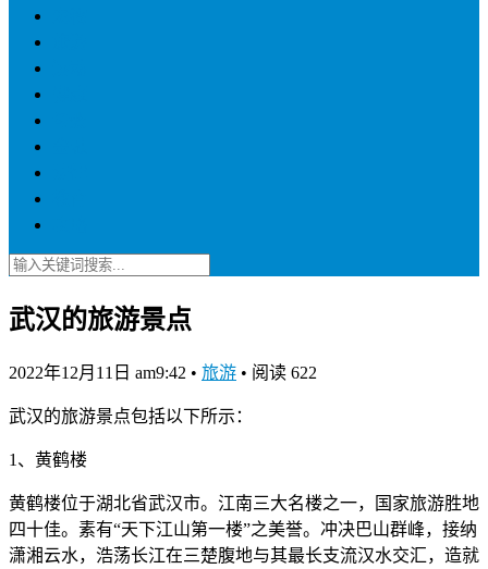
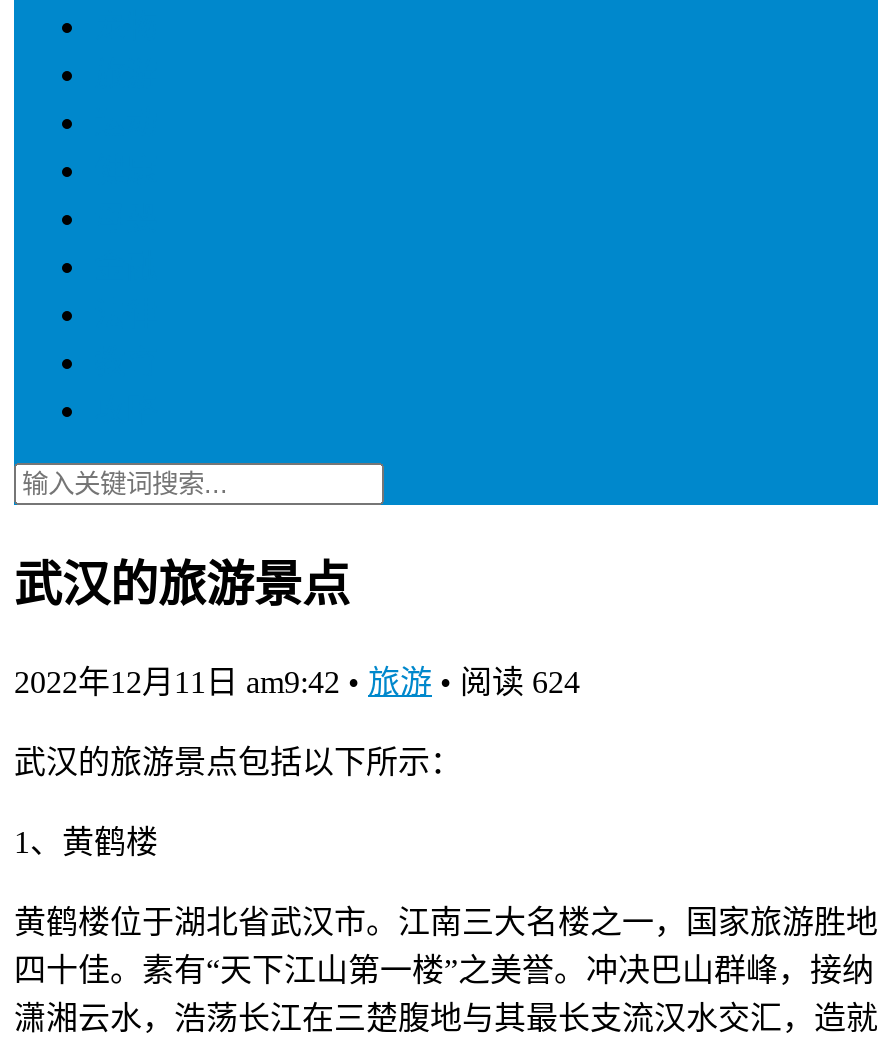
- 2022年12月11日 am9:42 • 旅游 • 阅读 622
+ 2022年12月11日 am9:42 • 旅游 • 阅读 624
